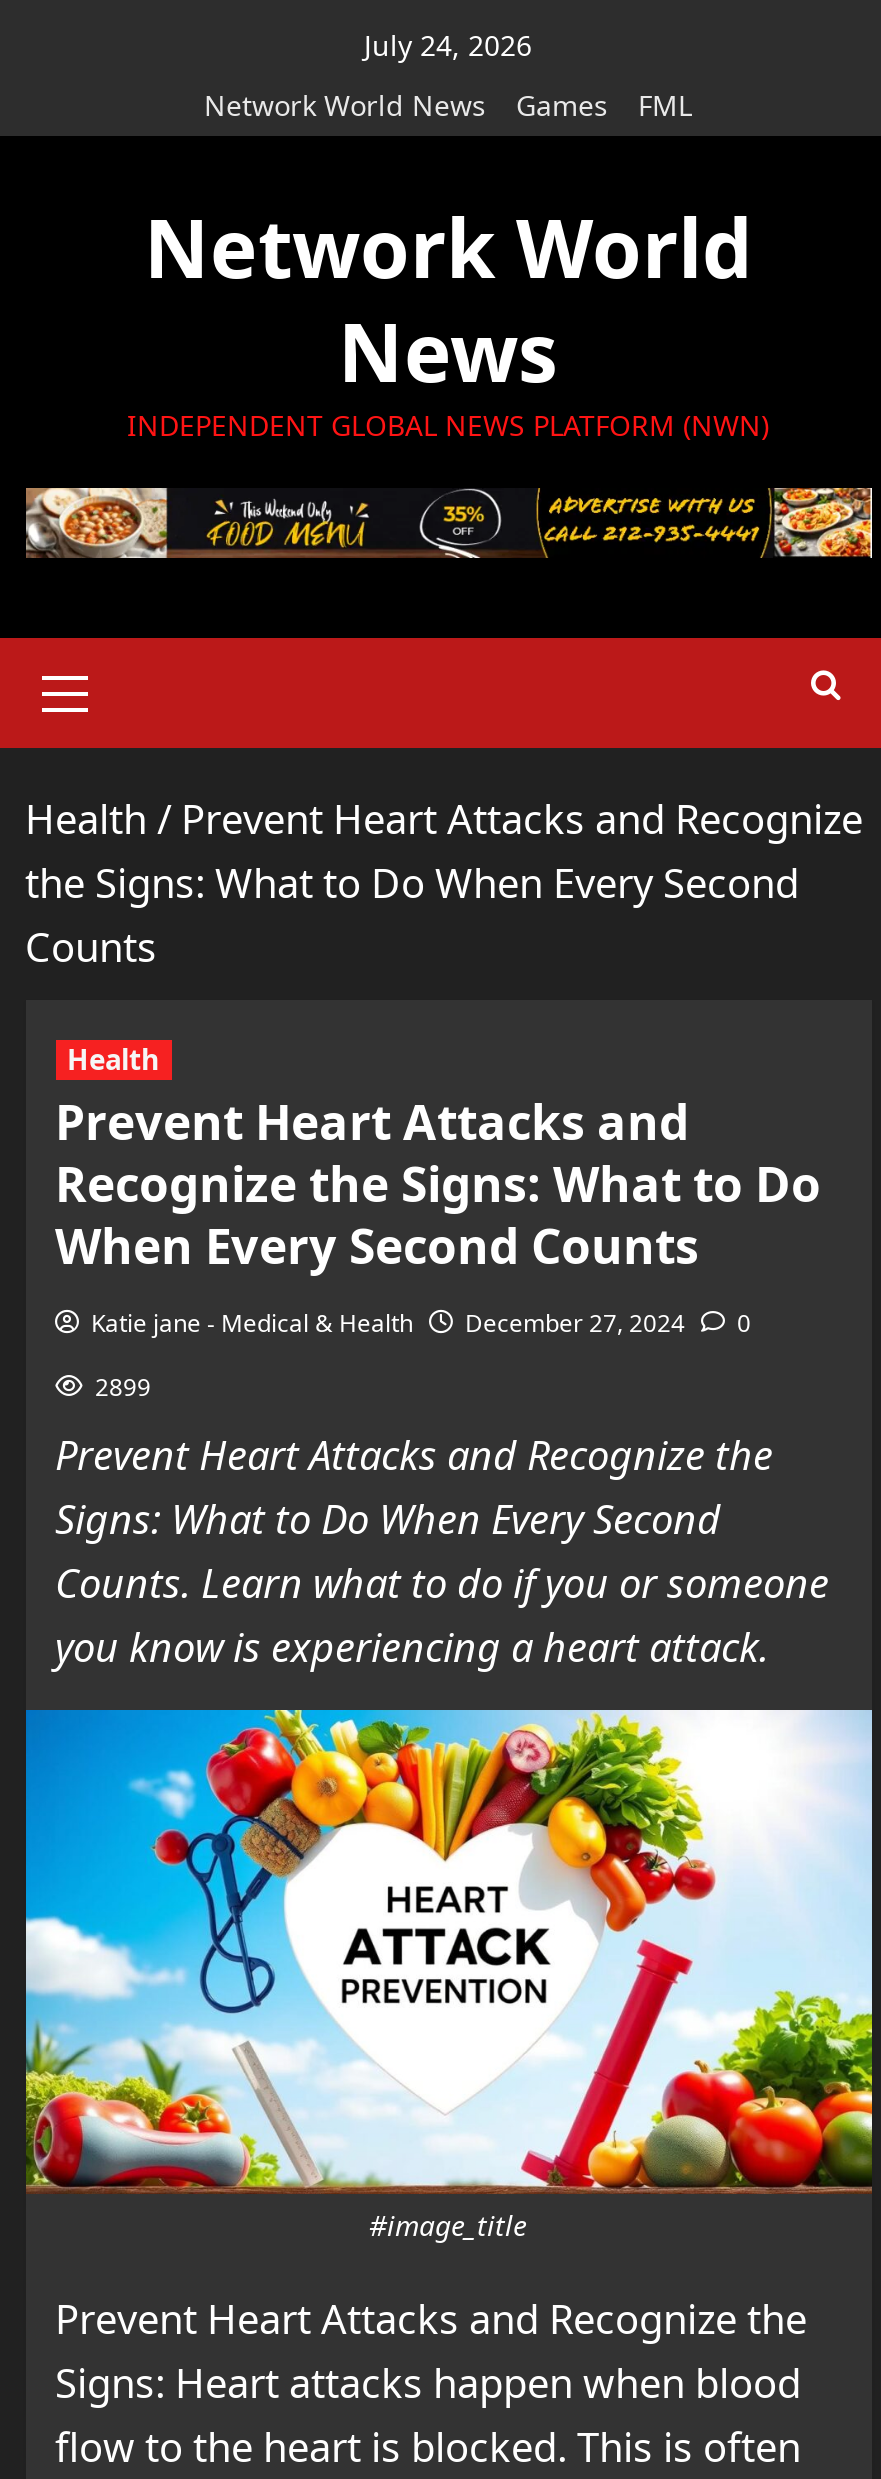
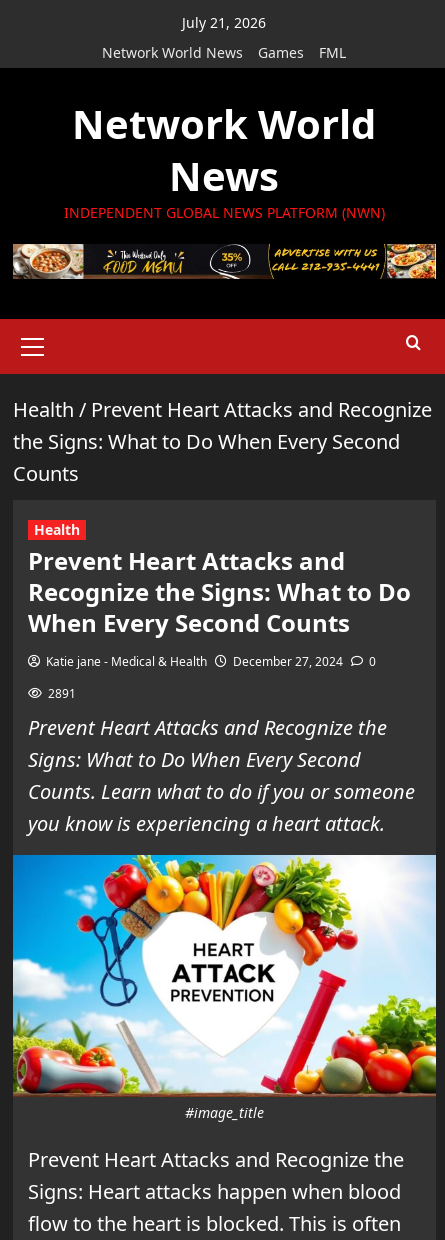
- July 24, 2026
+ July 21, 2026

- 2899
+ 2891
